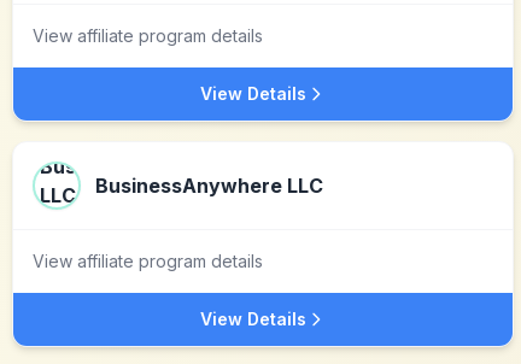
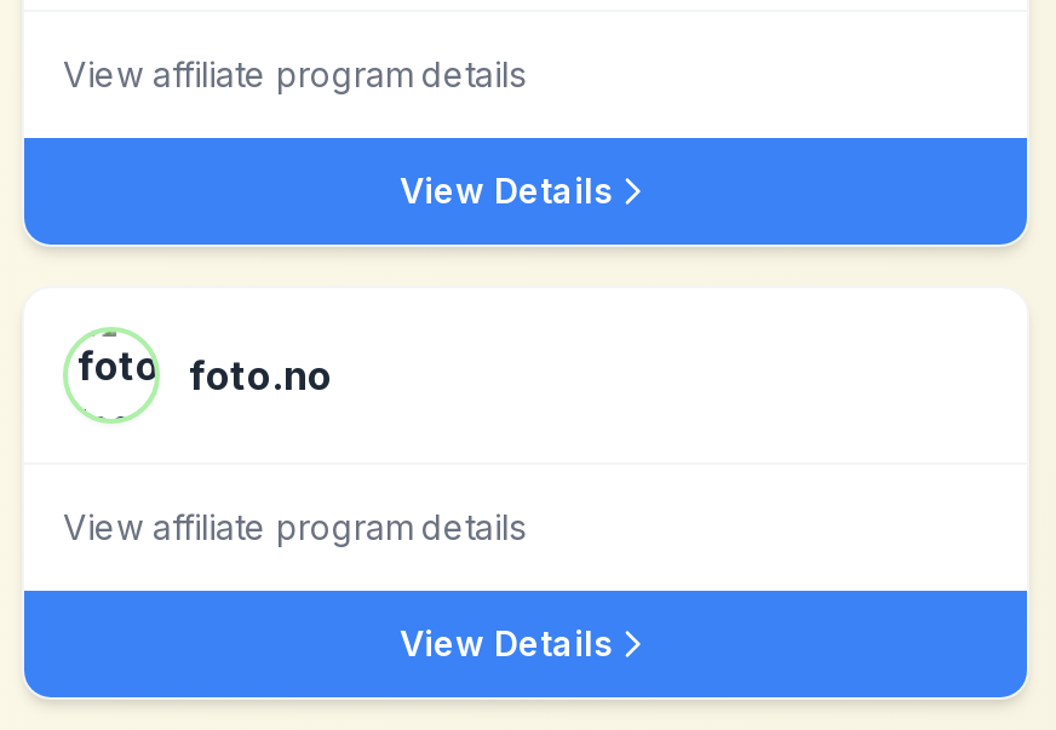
- [image]
- BusinessAnywhere LLC
+ [image]
+ foto.no
